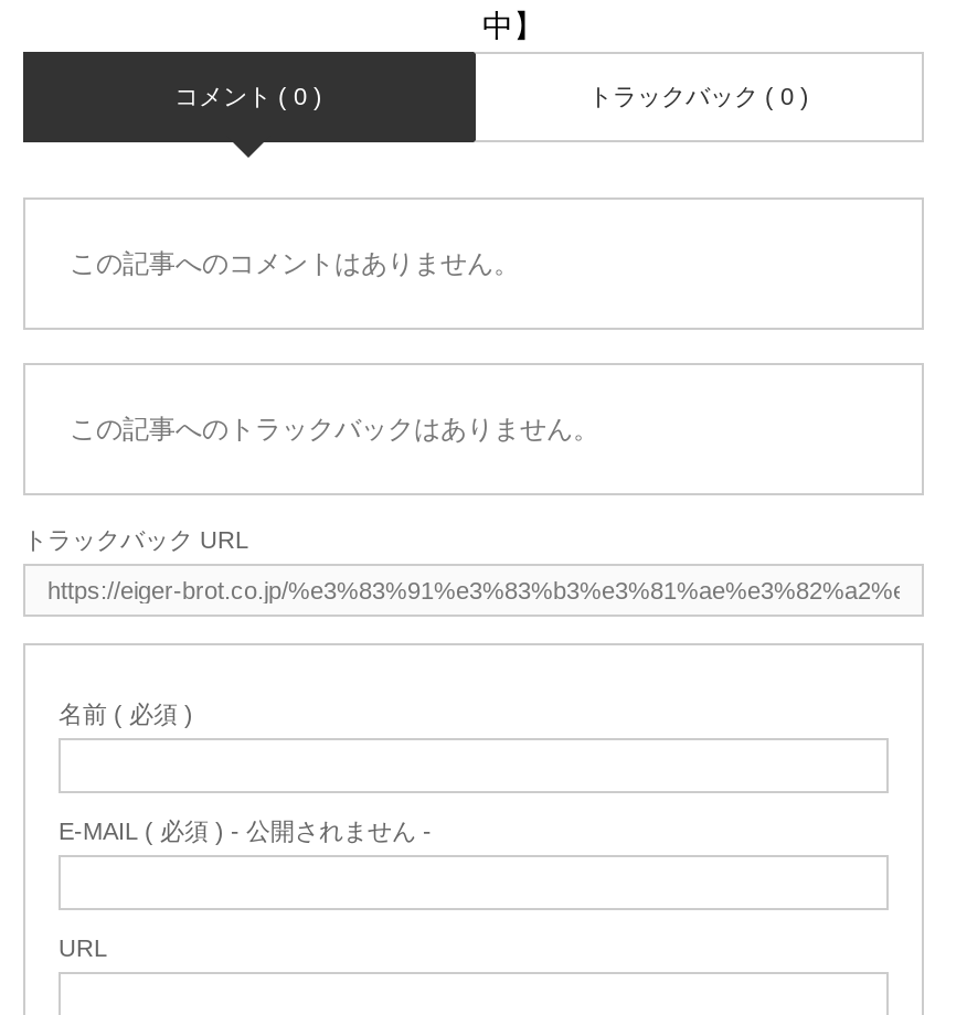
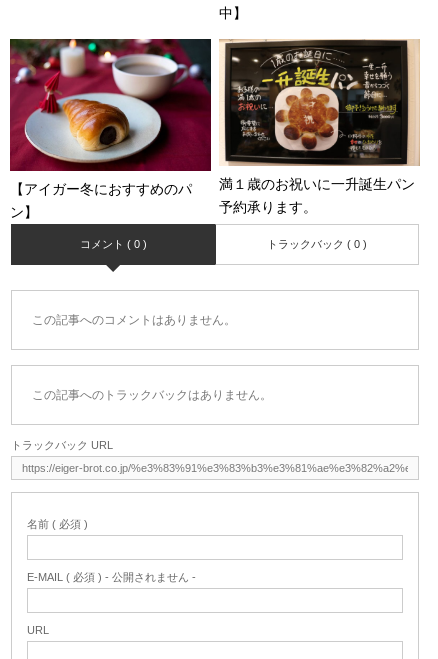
+ [image]
+ 【アイガー冬におすすめのパ
+ ン】

+ [image]
+ 満１歳のお祝いに一升誕生パン
+ 予約承ります。
